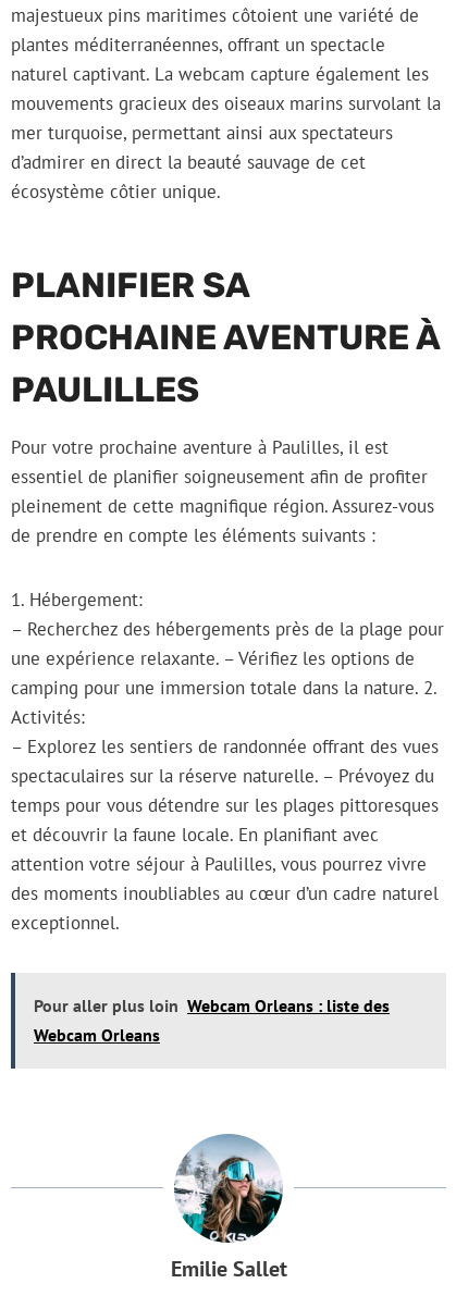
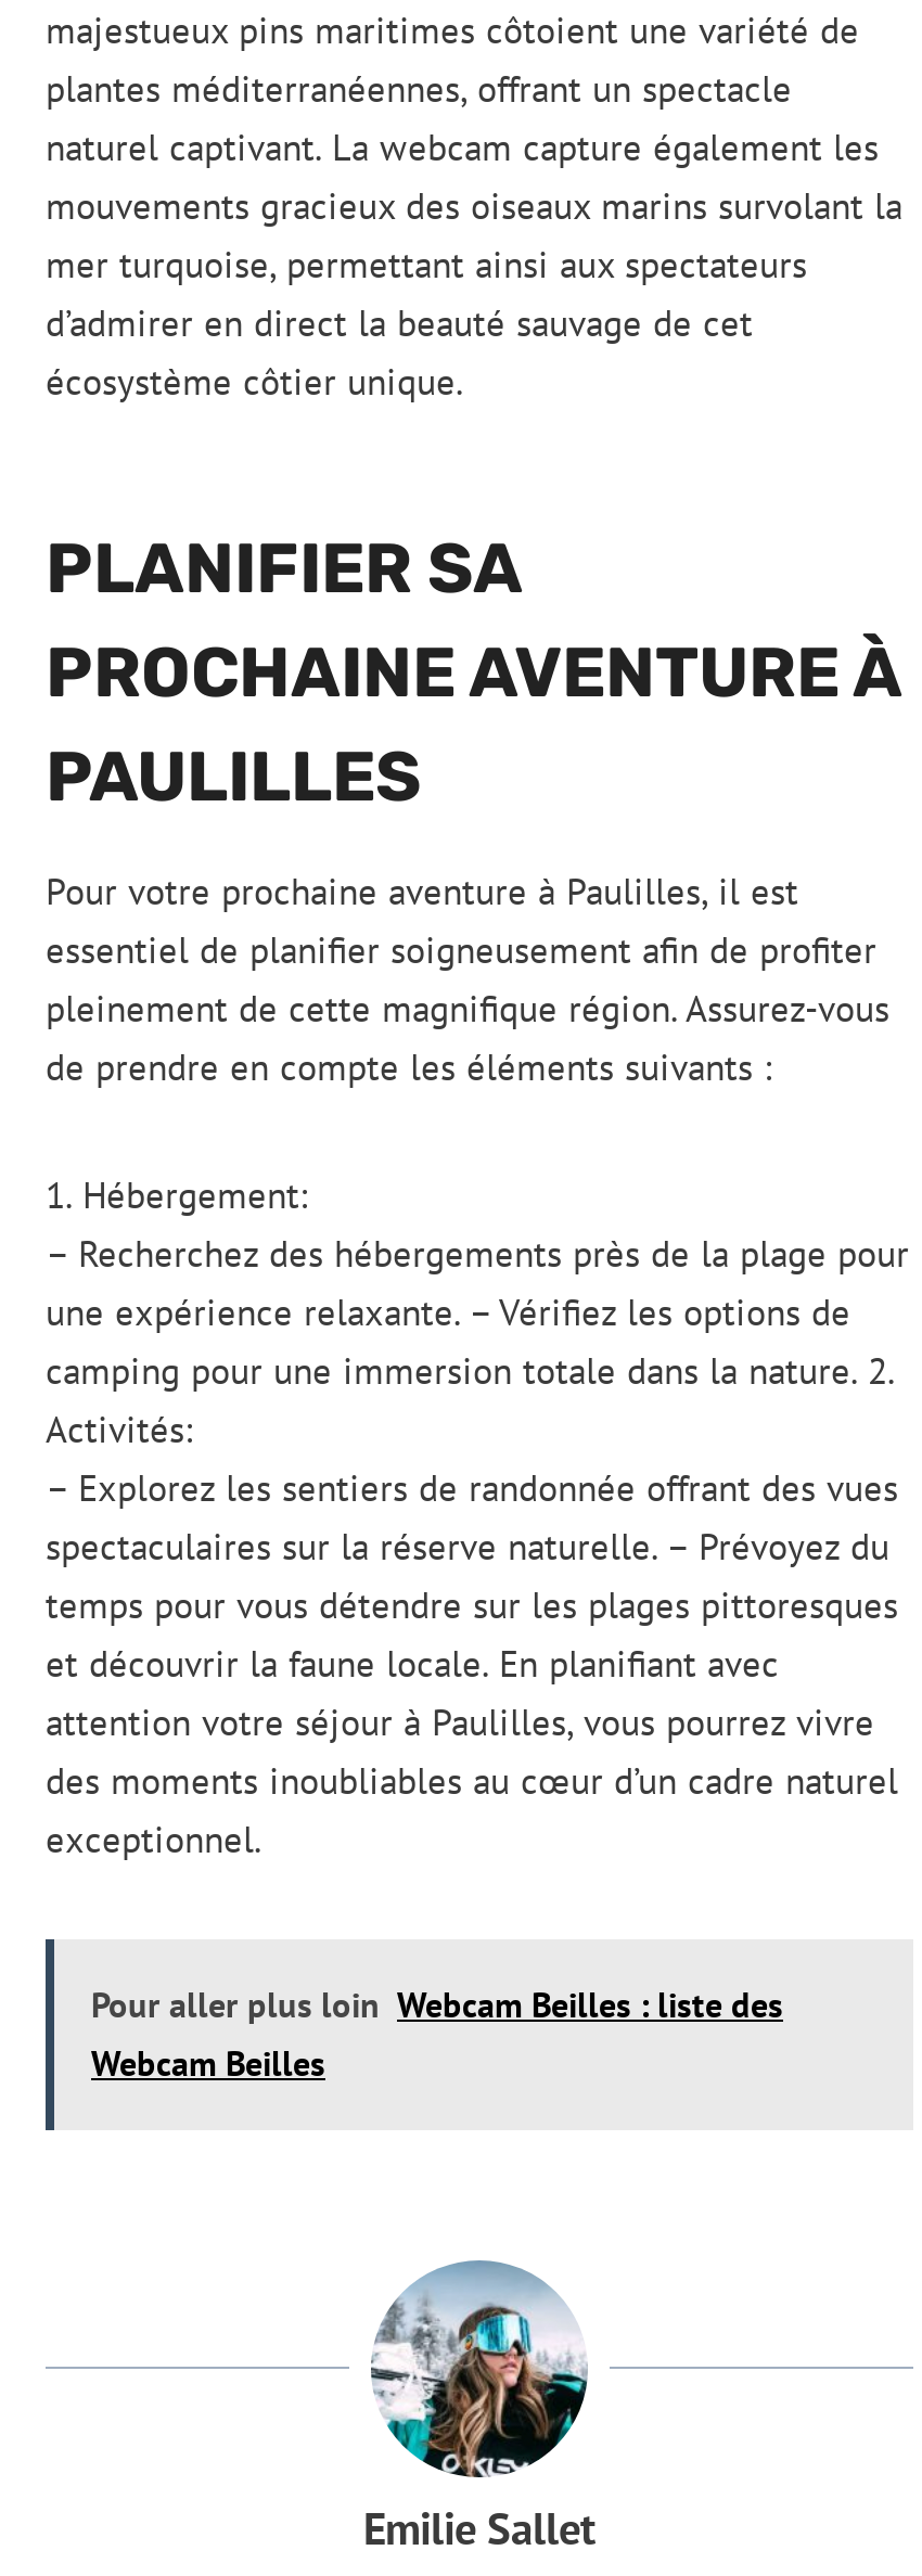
- Pour aller plus loin Webcam Orleans : liste des
+ Pour aller plus loin Webcam Beilles : liste des

- Webcam Orleans
+ Webcam Beilles
